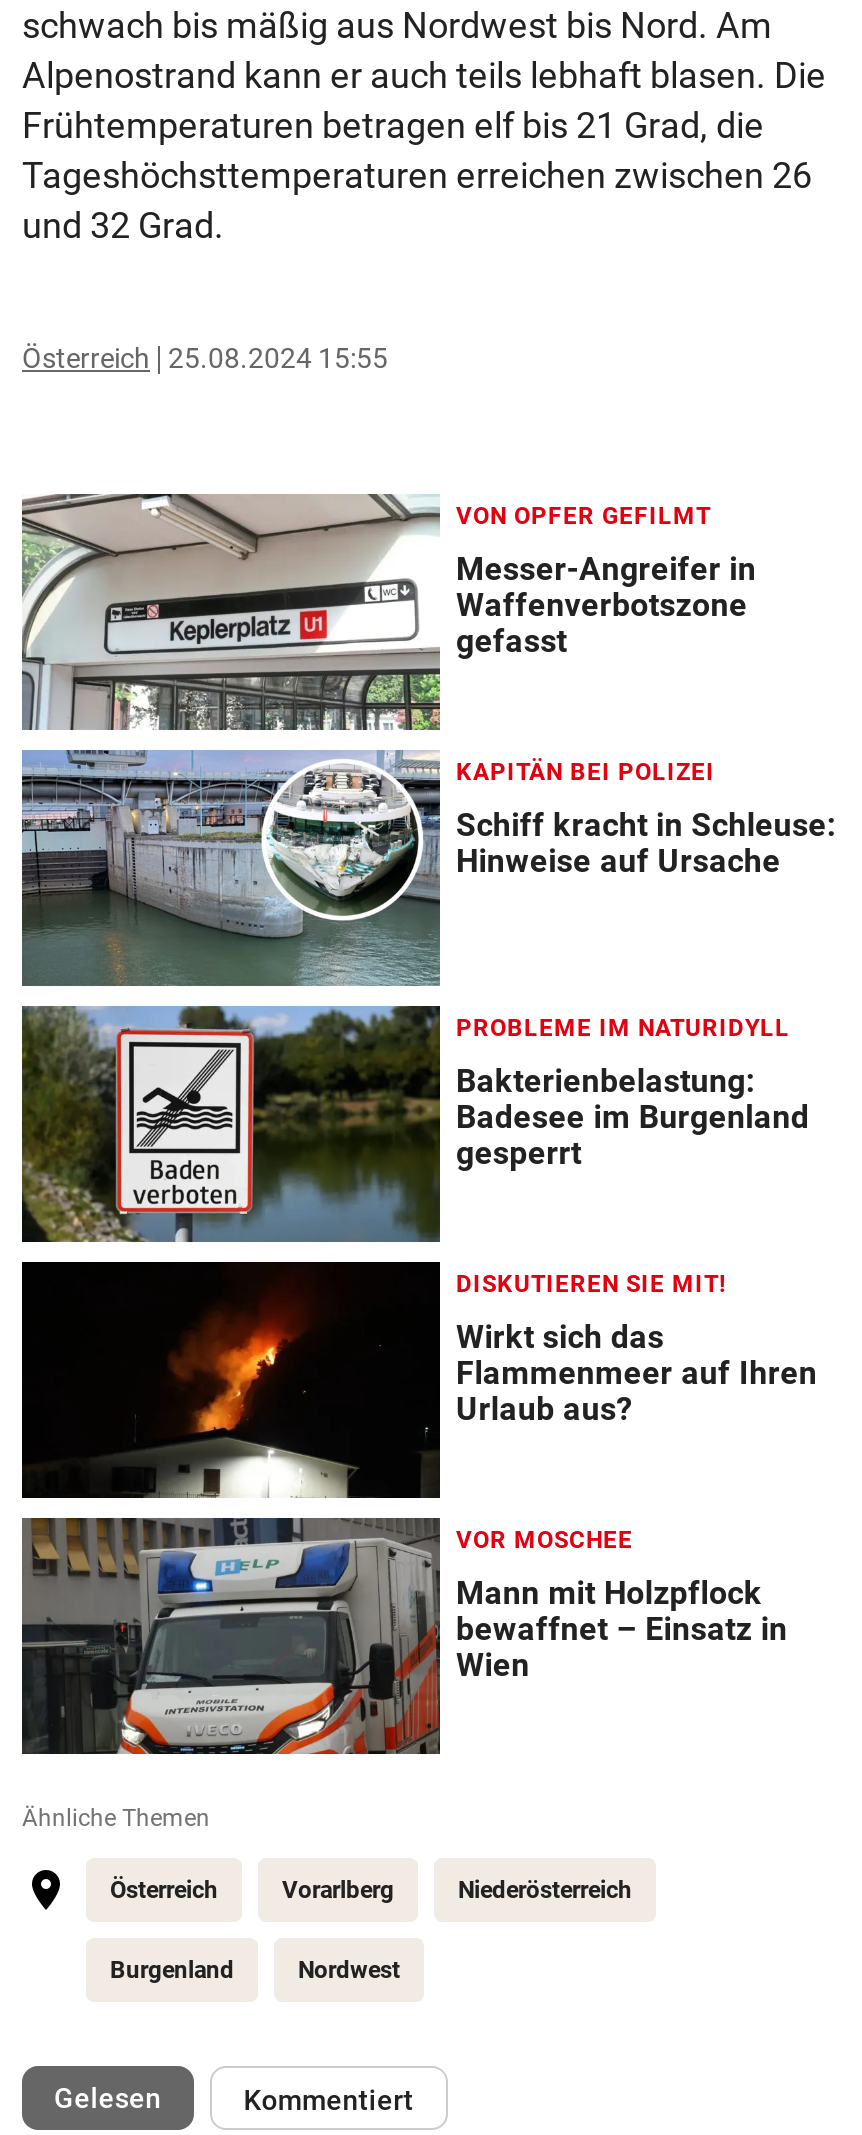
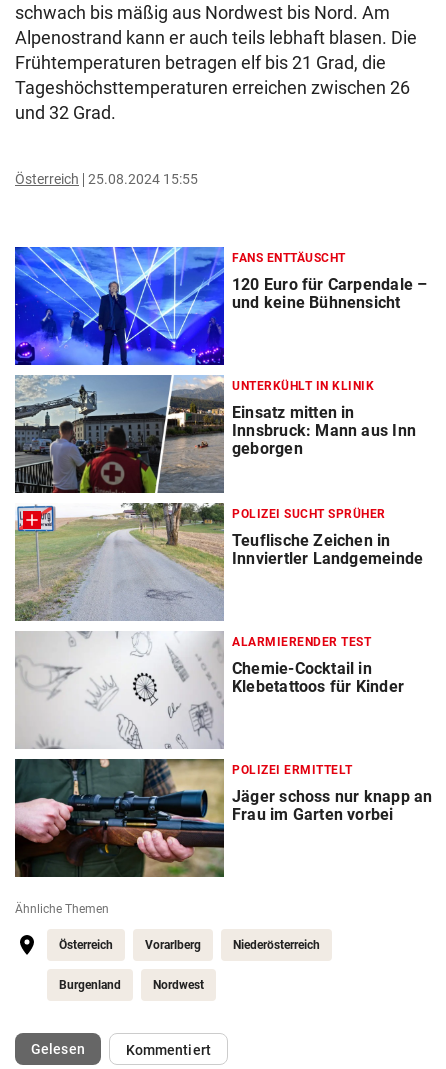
- [image]
- VON OPFER GEFILMT
+ [image]
+ FANS ENTTÄUSCHT

- Messer-Angreifer in
- Waffenverbotszone
- gefasst
+ 120 Euro für Carpendale –
+ und keine Bühnensicht

- [image]
- KAPITÄN BEI POLIZEI
+ [image]
+ UNTERKÜHLT IN KLINIK

- Schiff kracht in Schleuse:
- Hinweise auf Ursache
+ Einsatz mitten in
+ Innsbruck: Mann aus Inn
+ geborgen

- [image]
- PROBLEME IM NATURIDYLL
+ [image]
+ POLIZEI SUCHT SPRÜHER

- Bakterienbelastung:
- Badesee im Burgenland
- gesperrt
+ Teuflische Zeichen in
+ Innviertler Landgemeinde

- [image]
- DISKUTIEREN SIE MIT!
+ [image]
+ ALARMIERENDER TEST

- Wirkt sich das
- Flammenmeer auf Ihren
- Urlaub aus?
+ Chemie-Cocktail in
+ Klebetattoos für Kinder

- [image]
- VOR MOSCHEE
+ [image]
+ POLIZEI ERMITTELT

- Mann mit Holzpflock
- bewaffnet – Einsatz in
- Wien
+ Jäger schoss nur knapp an
+ Frau im Garten vorbei
